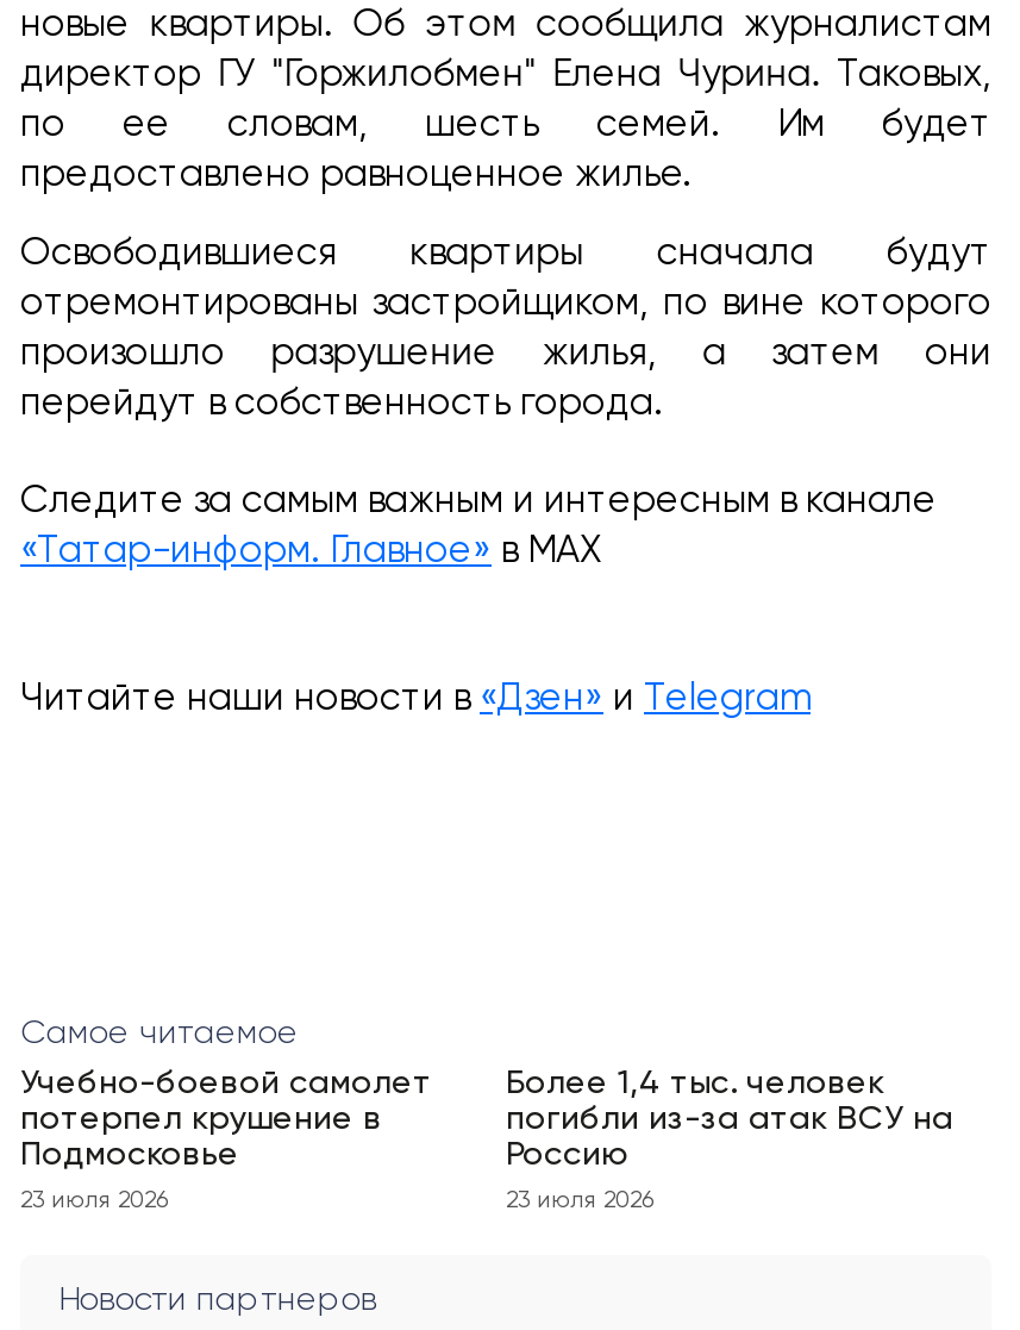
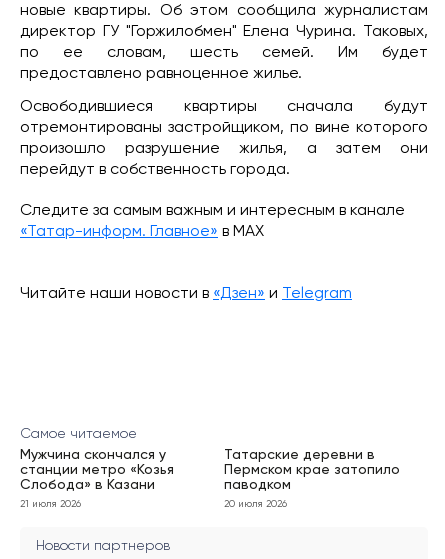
- Учебно-боевой самолет
- потерпел крушение в
- Подмосковье
+ Мужчина скончался у
+ станции метро «Козья
+ Слобода» в Казани

- Более 1,4 тыс. человек
- погибли из-за атак ВСУ на
- Россию
+ Татарские деревни в
+ Пермском крае затопило
+ паводком

- 23 июля 2026
+ 21 июля 2026

- 23 июля 2026
+ 20 июля 2026
